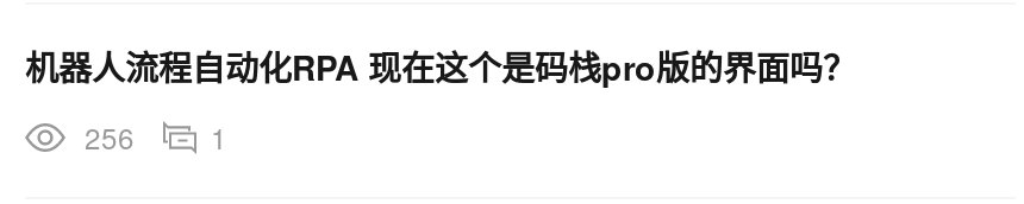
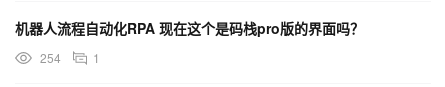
- 256 1
+ 254 1
